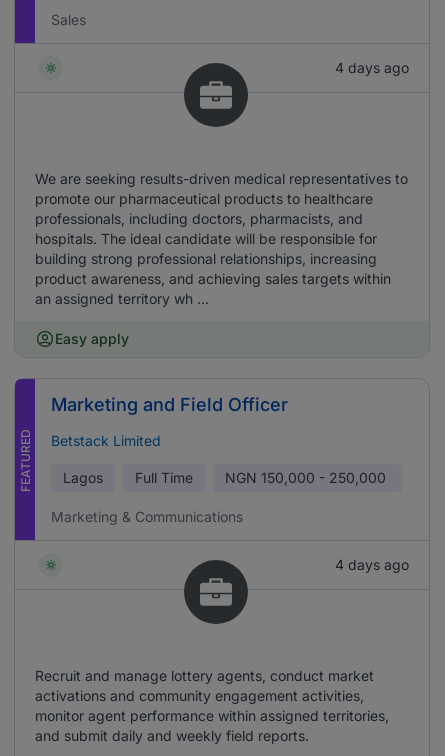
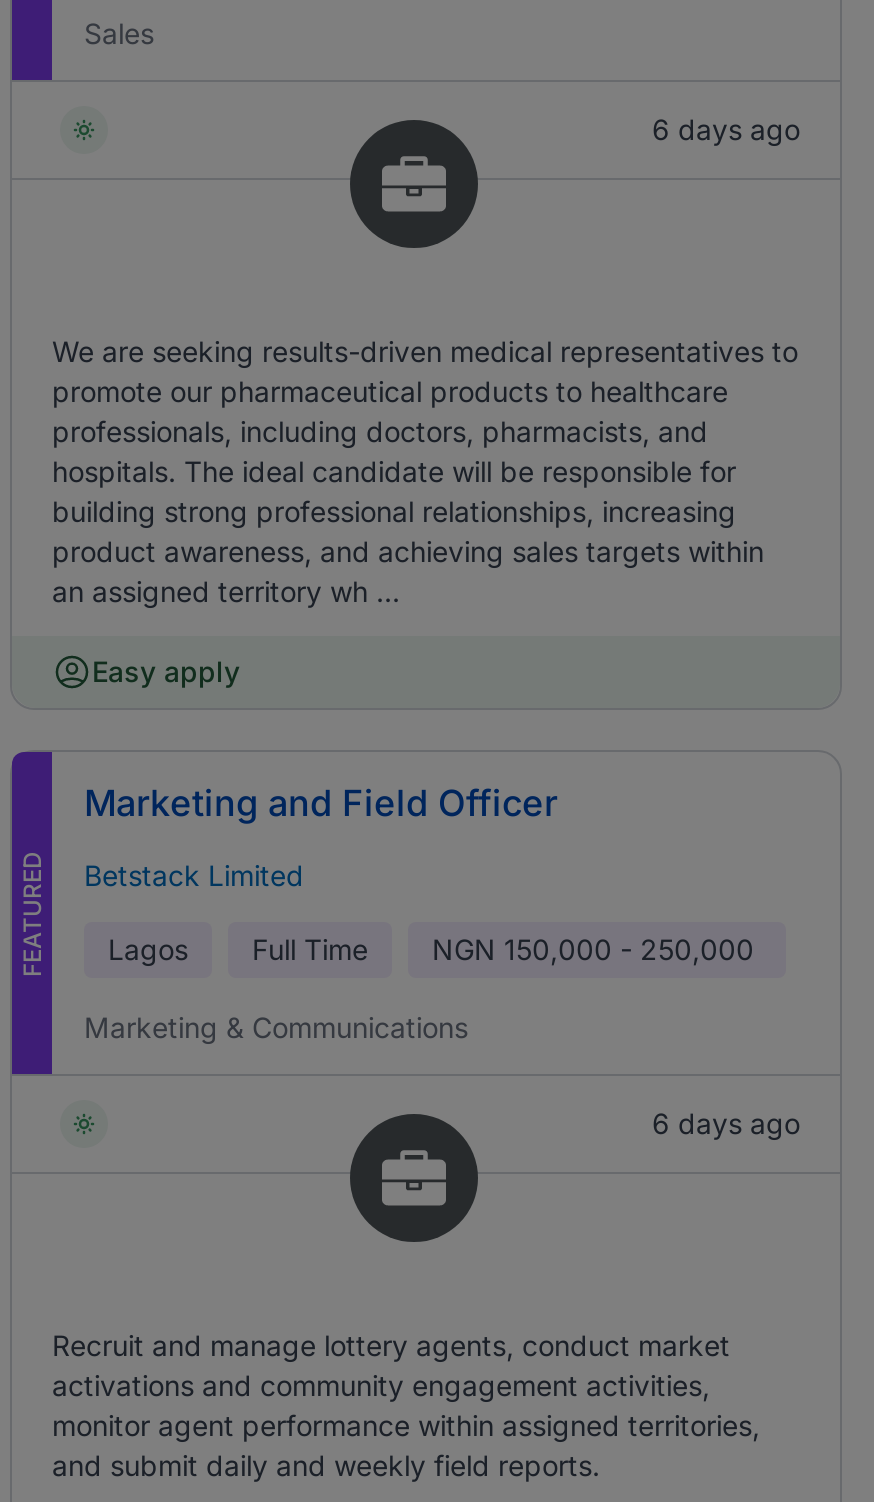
- 4 days ago
+ 6 days ago

- 4 days ago
+ 6 days ago
